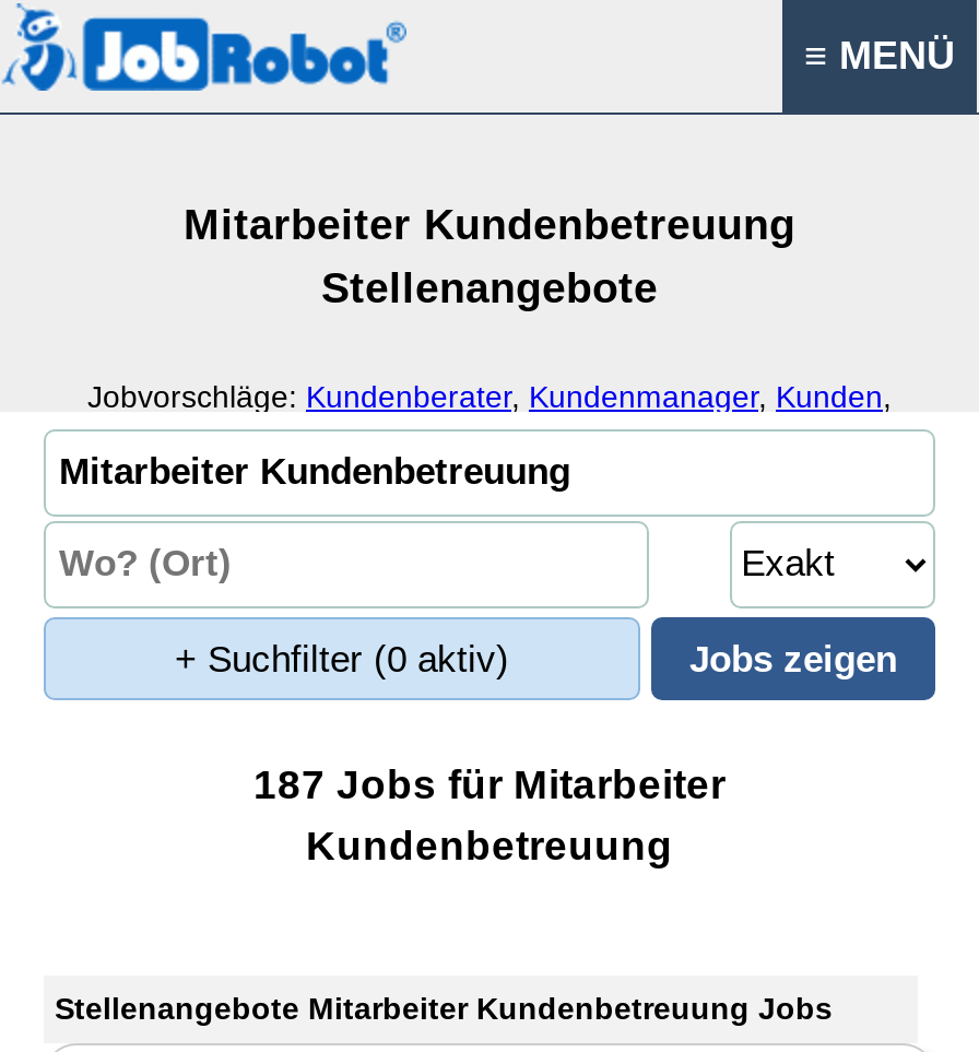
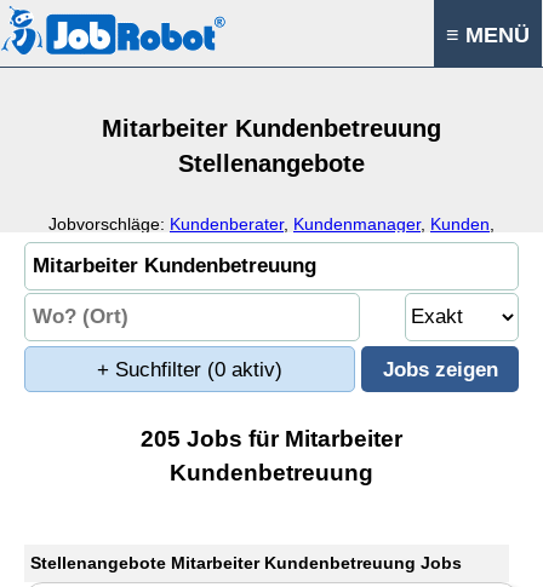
- 187 Jobs für Mitarbeiter
+ 205 Jobs für Mitarbeiter
